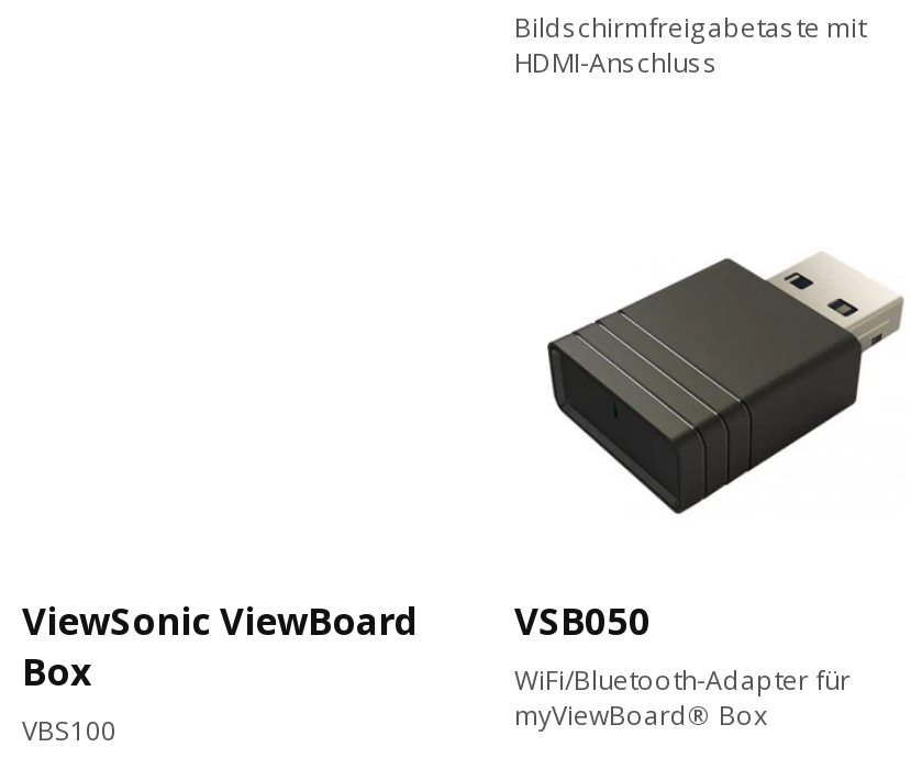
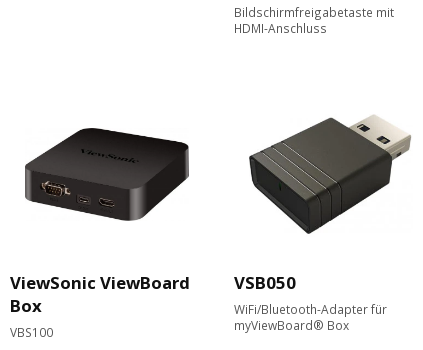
+ [image]
